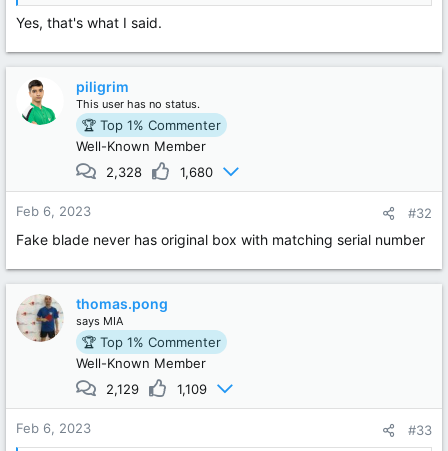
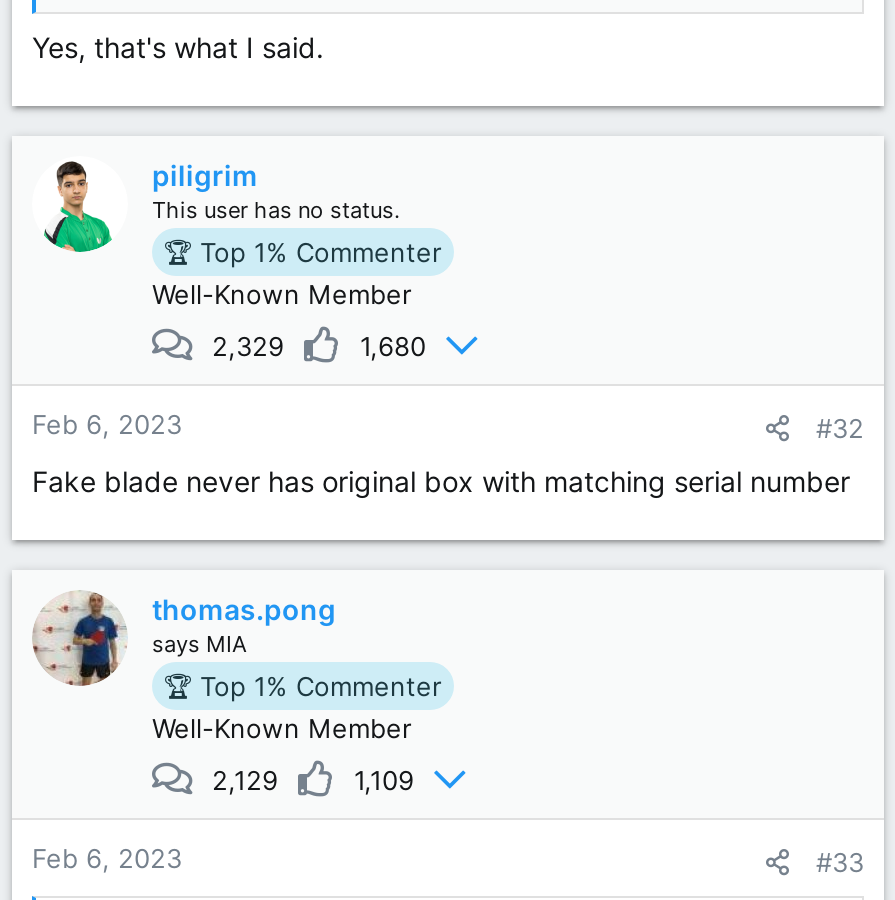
- 2,328
+ 2,329
